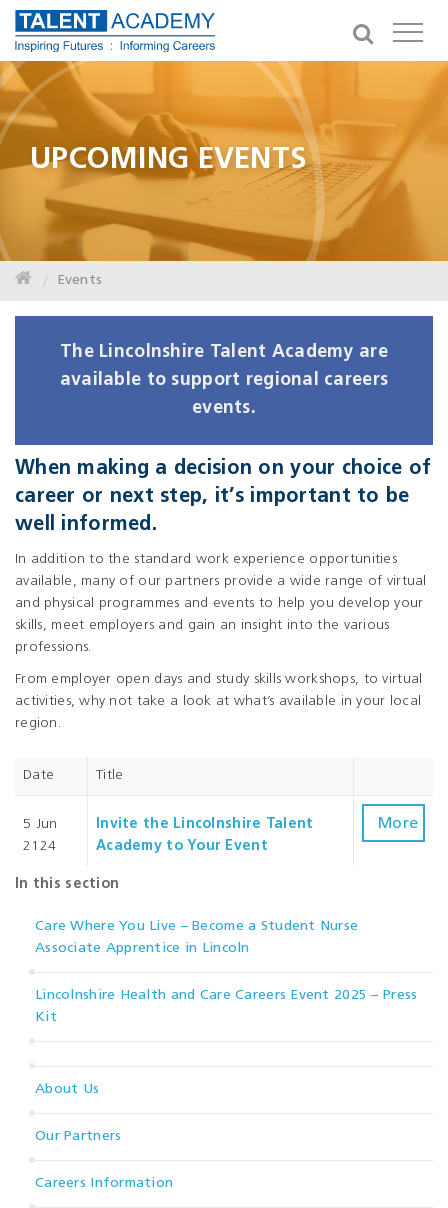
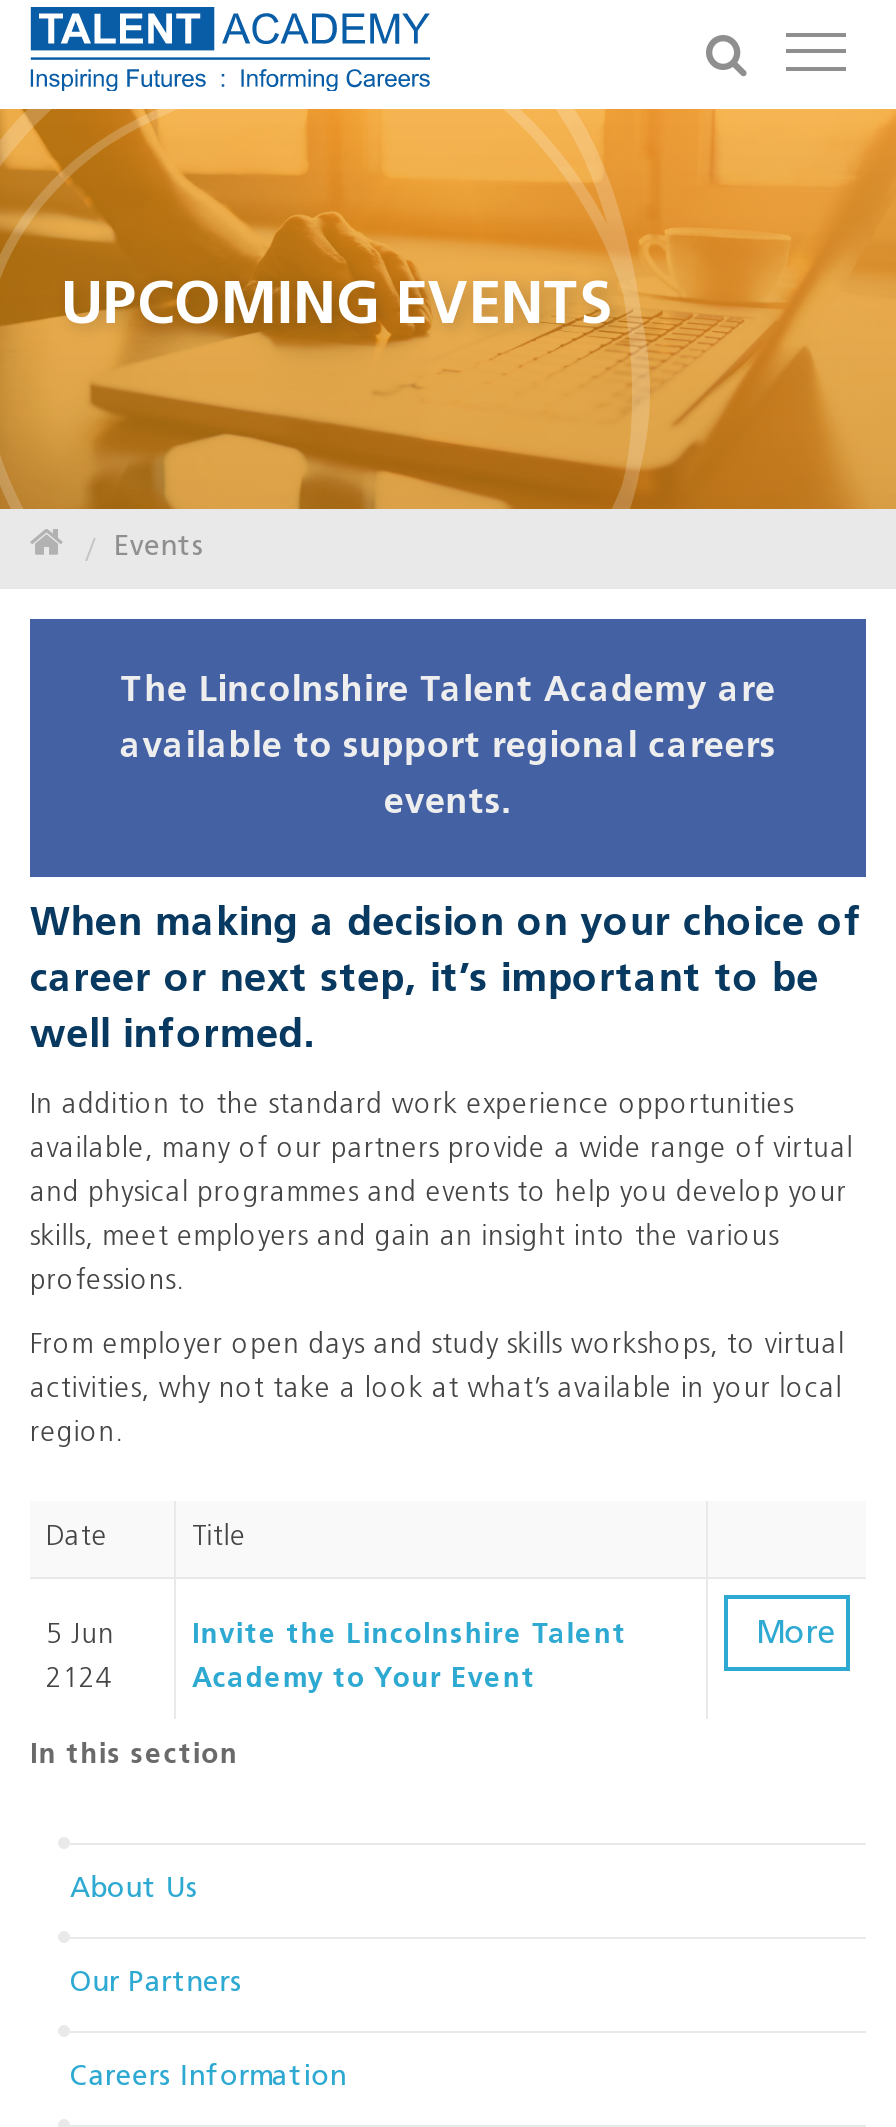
- Care Where You Live – Become a Student Nurse
- Associate Apprentice in Lincoln
- Lincolnshire Health and Care Careers Event 2025 – Press
- Kit
